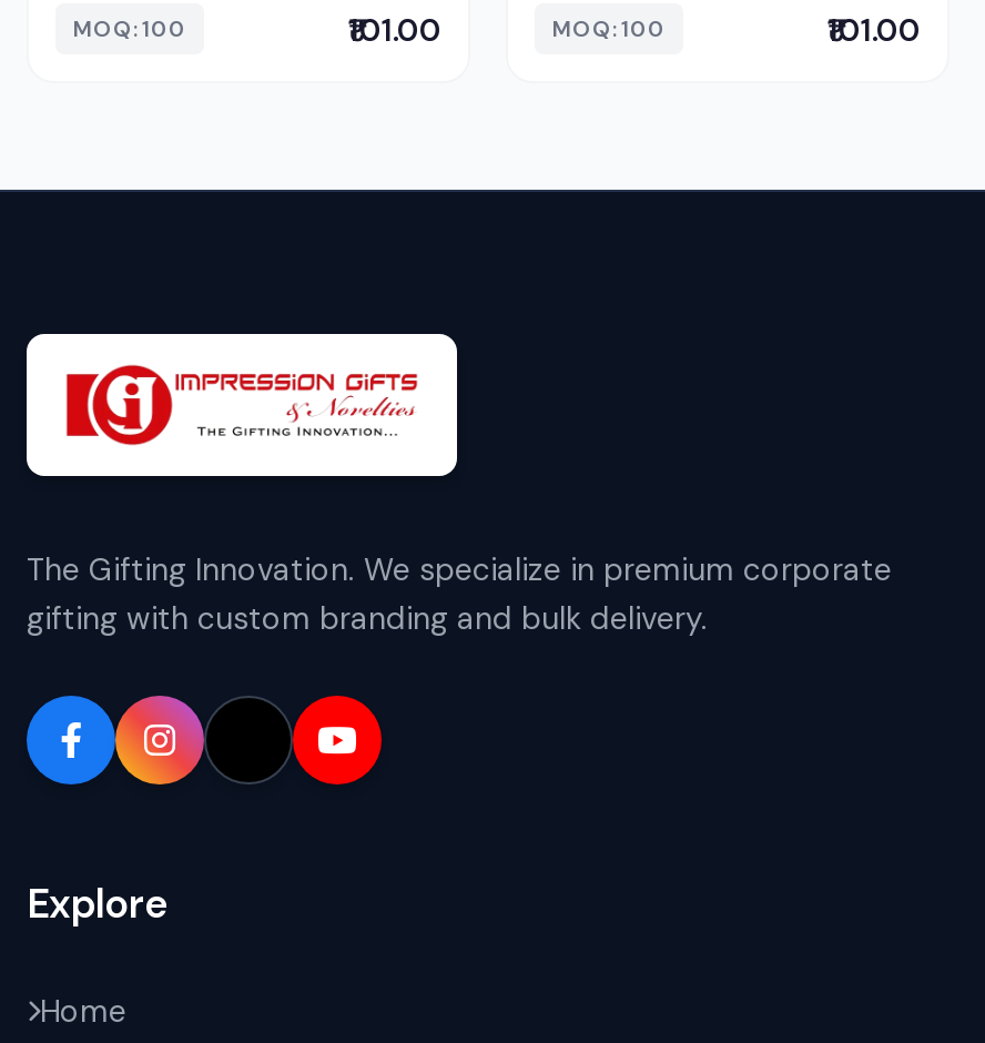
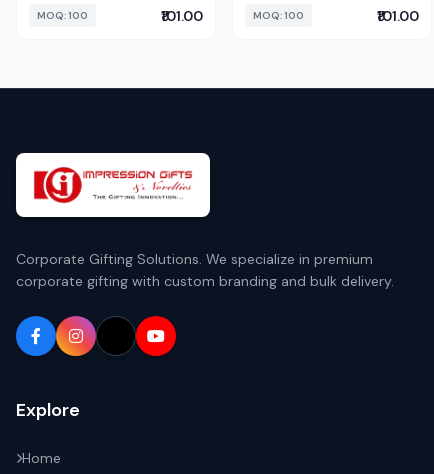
- The Gifting Innovation. We specialize in premium corporate
- gifting with custom branding and bulk delivery.
+ Corporate Gifting Solutions. We specialize in premium
+ corporate gifting with custom branding and bulk delivery.
